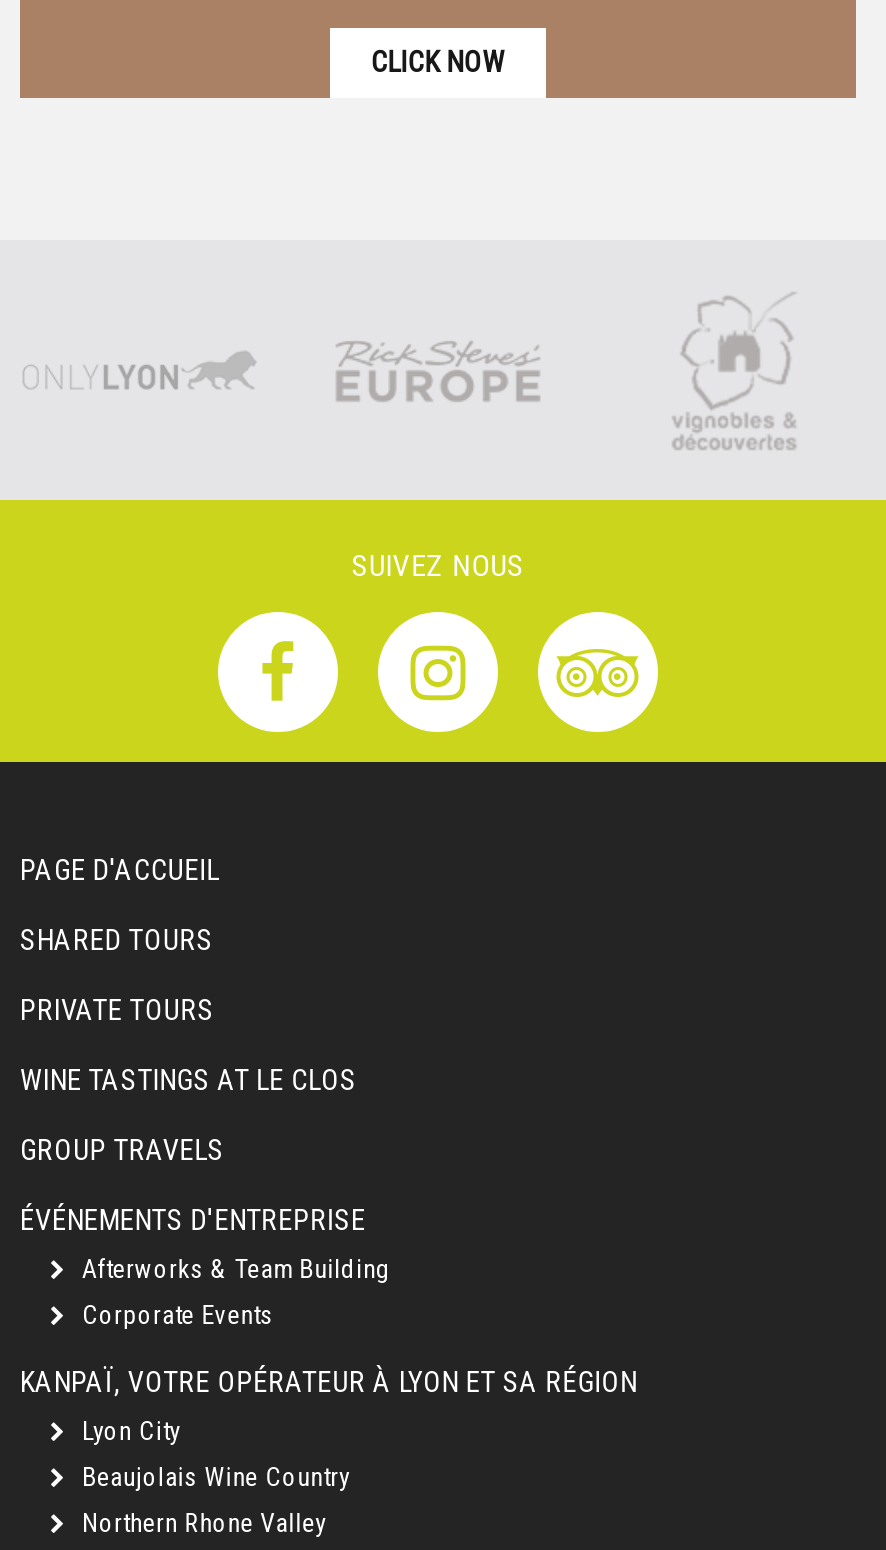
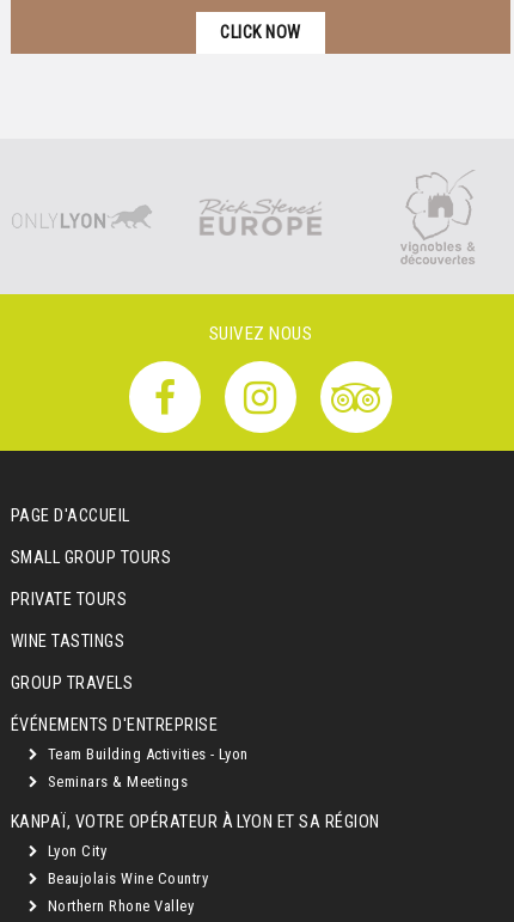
- SHARED TOURS
+ SMALL GROUP TOURS

- WINE TASTINGS AT LE CLOS
+ WINE TASTINGS

- Afterworks & Team Building
+ Team Building Activities - Lyon

- Corporate Events
+ Seminars & Meetings
